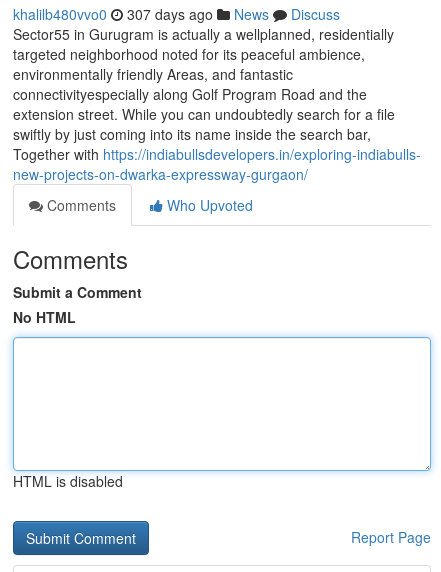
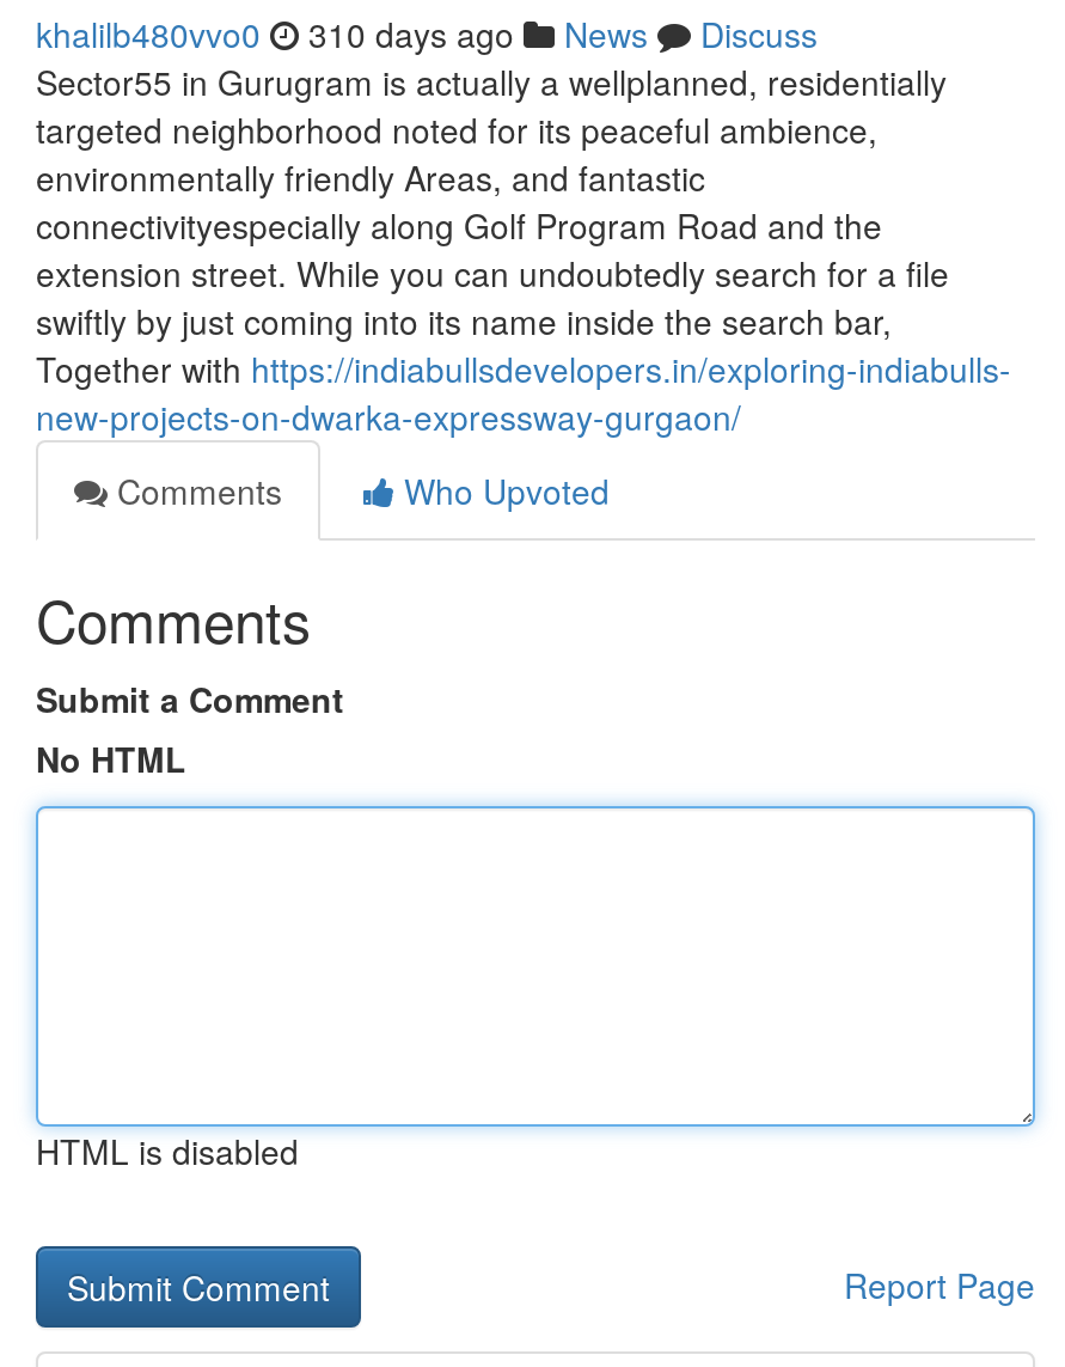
- khalilb480vvo0 307 days ago News Discuss
+ khalilb480vvo0 310 days ago News Discuss
